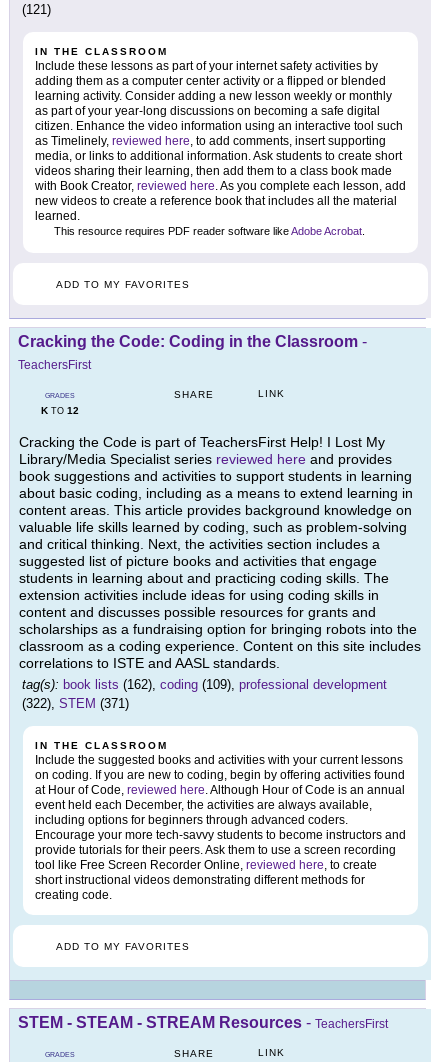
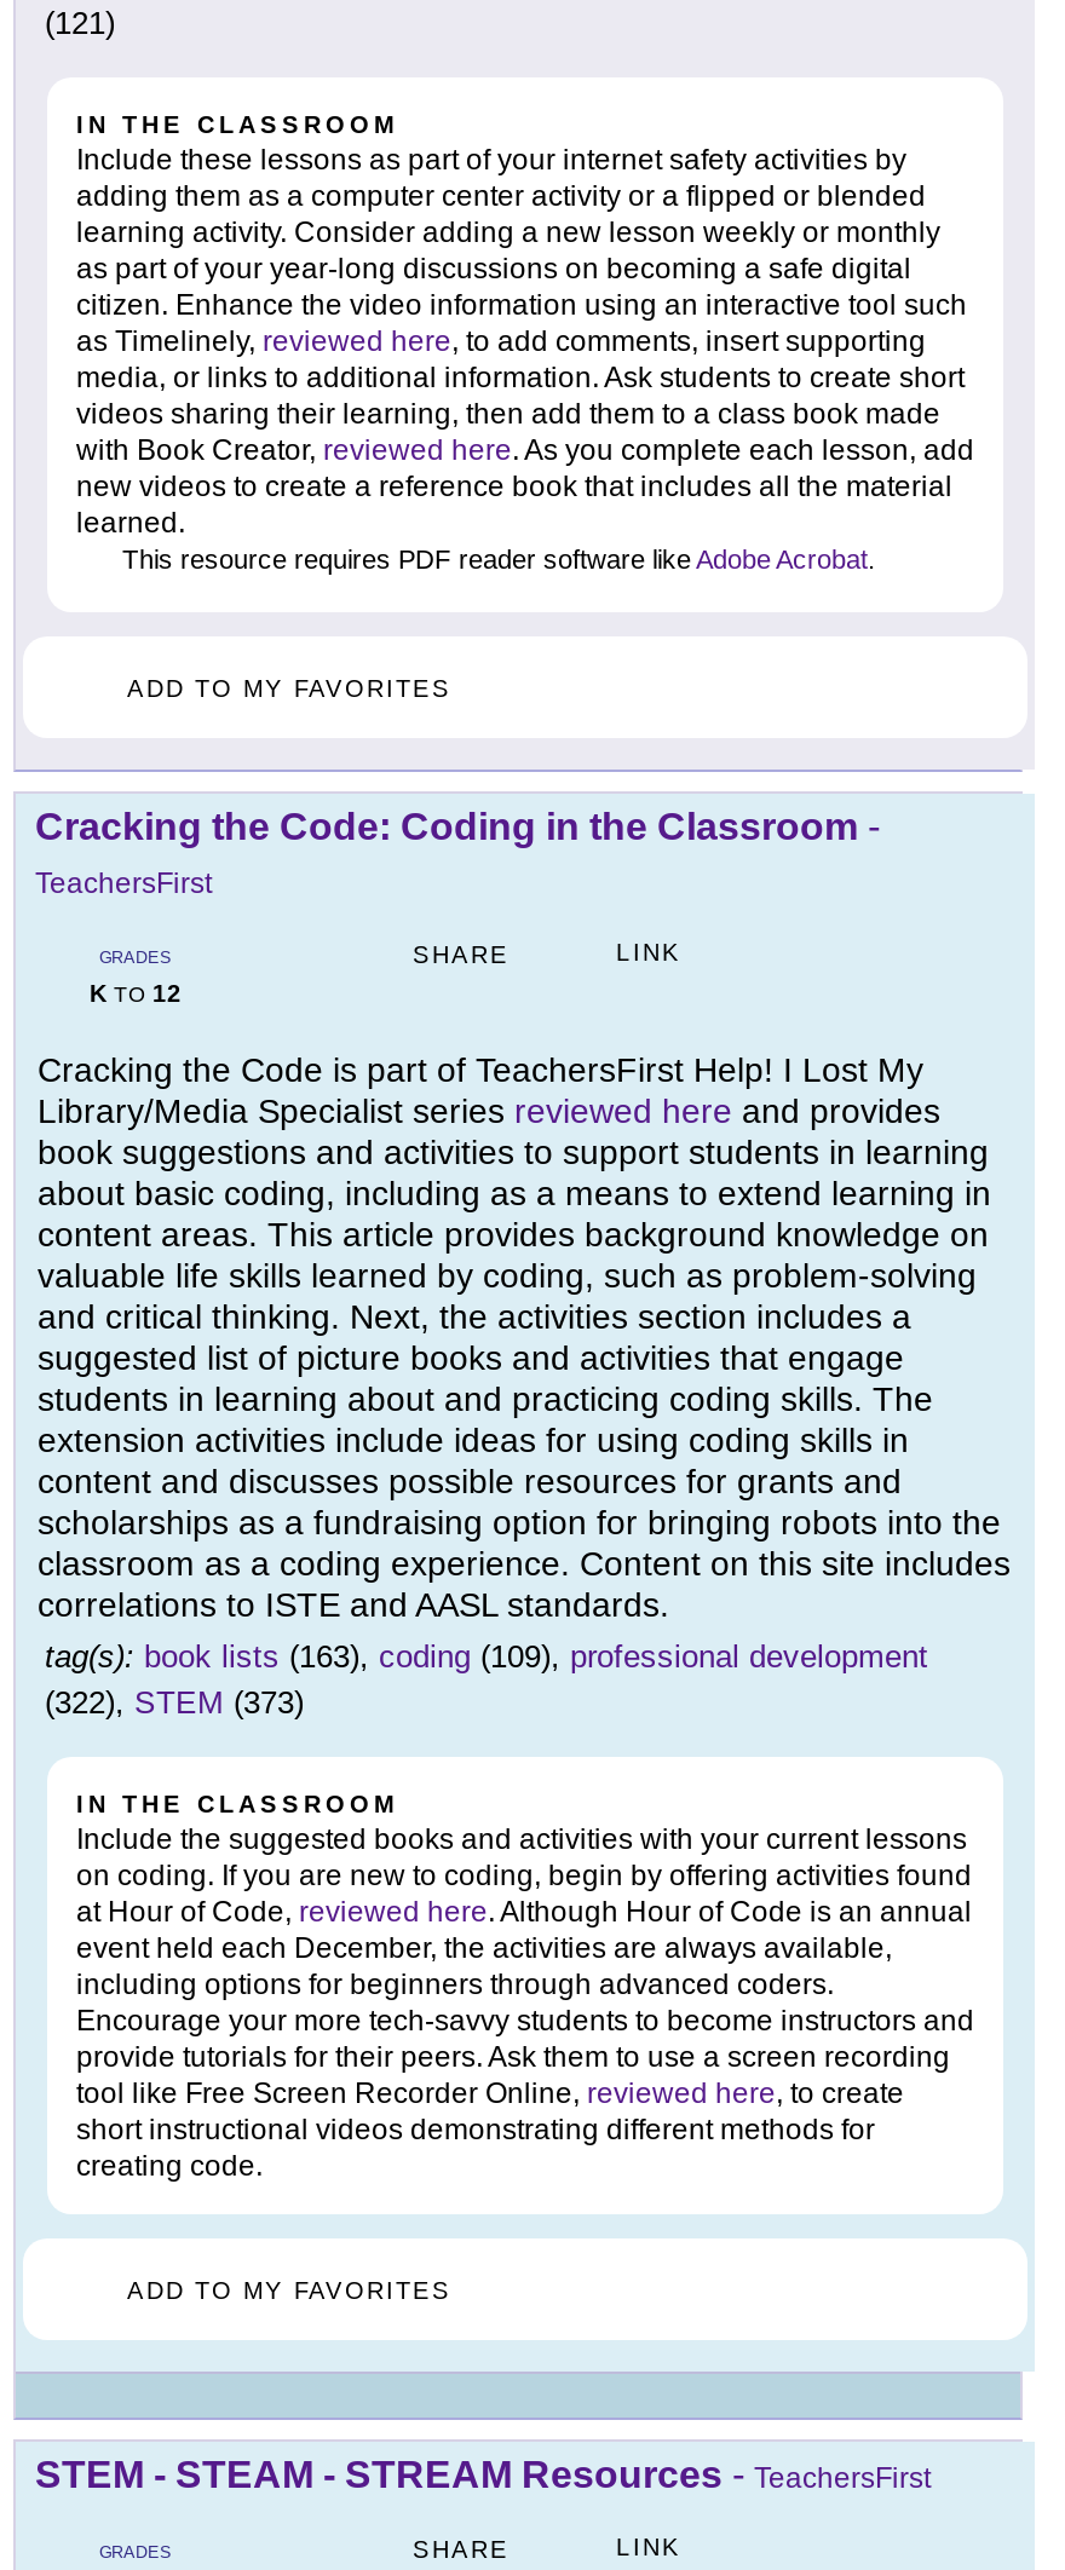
- tag(s): book lists (162), coding (109), professional development
+ tag(s): book lists (163), coding (109), professional development

- (322), STEM (371)
+ (322), STEM (373)
